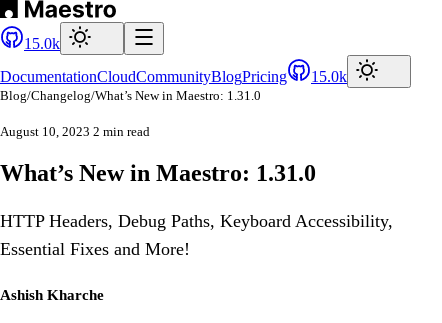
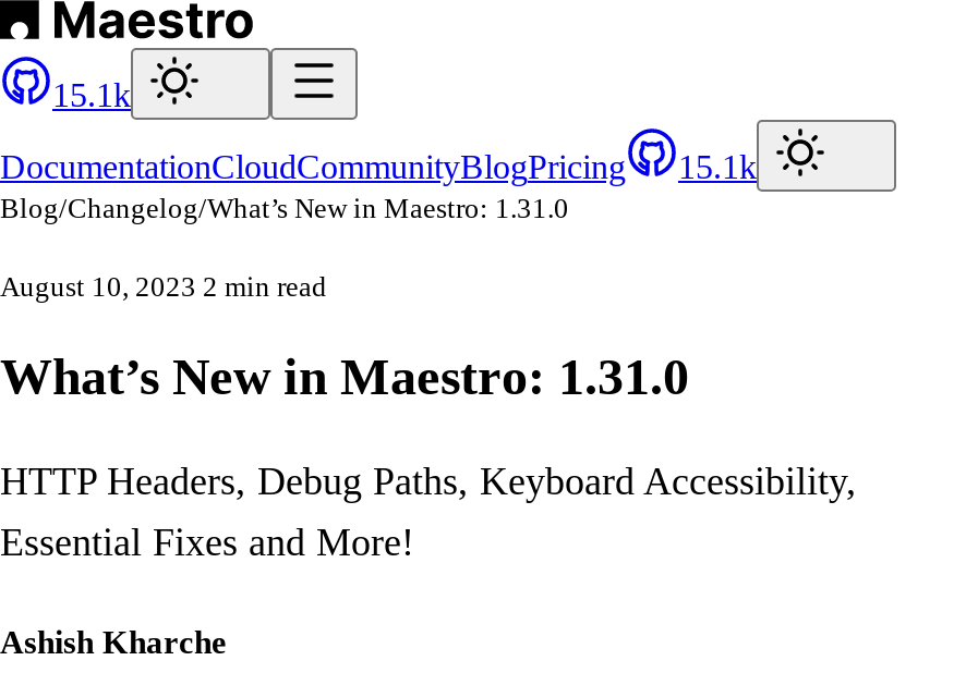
- 15.0k
+ 15.1k

- DocumentationCloudCommunityBlogPricing 15.0k
+ DocumentationCloudCommunityBlogPricing 15.1k
